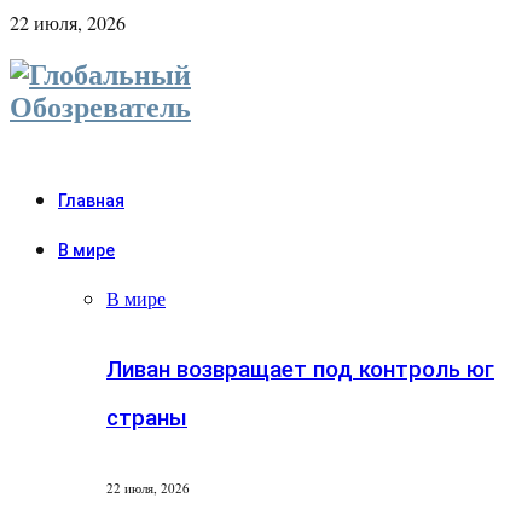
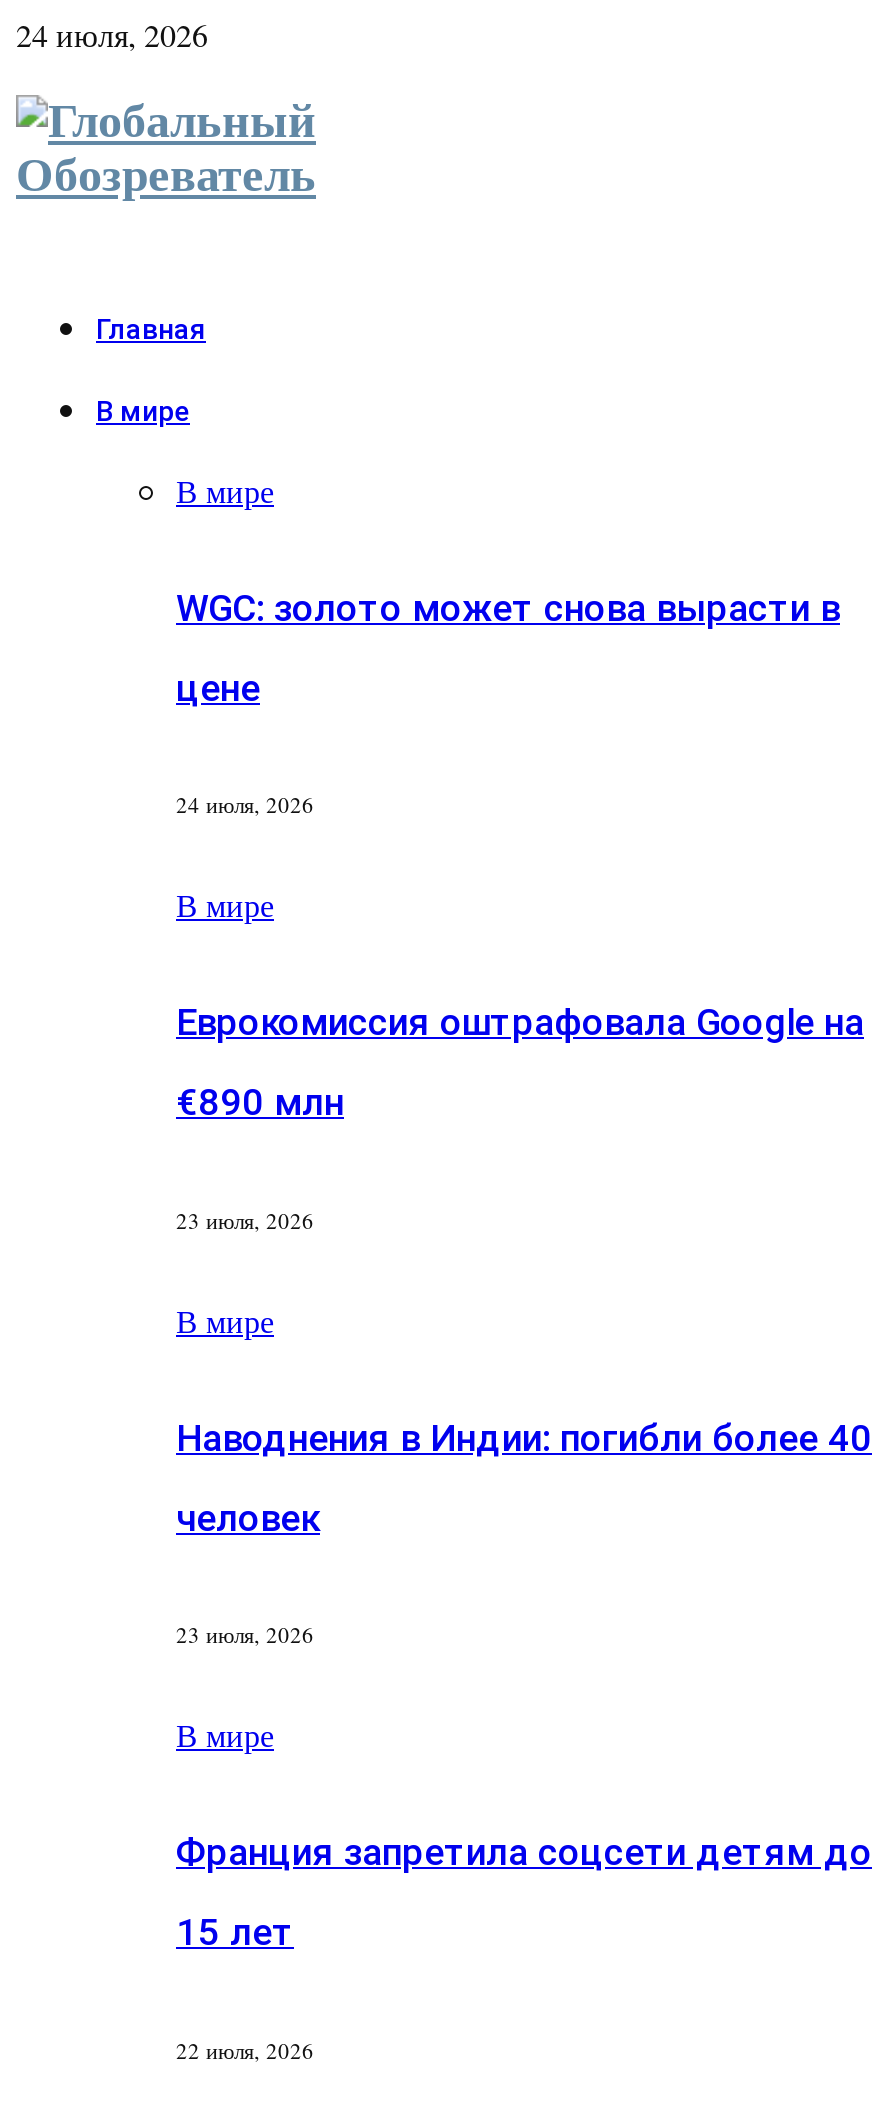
- 22 июля, 2026
+ 24 июля, 2026

- Ливан возвращает под контроль юг
- страны
+ WGC: золото может снова вырасти в
+ цене
+ 24 июля, 2026
+ В мире
+ Еврокомиссия оштрафовала Google на
+ €890 млн
+ 23 июля, 2026
+ В мире
+ Наводнения в Индии: погибли более 40
+ человек
+ 23 июля, 2026
+ В мире
+ Франция запретила соцсети детям до
+ 15 лет
